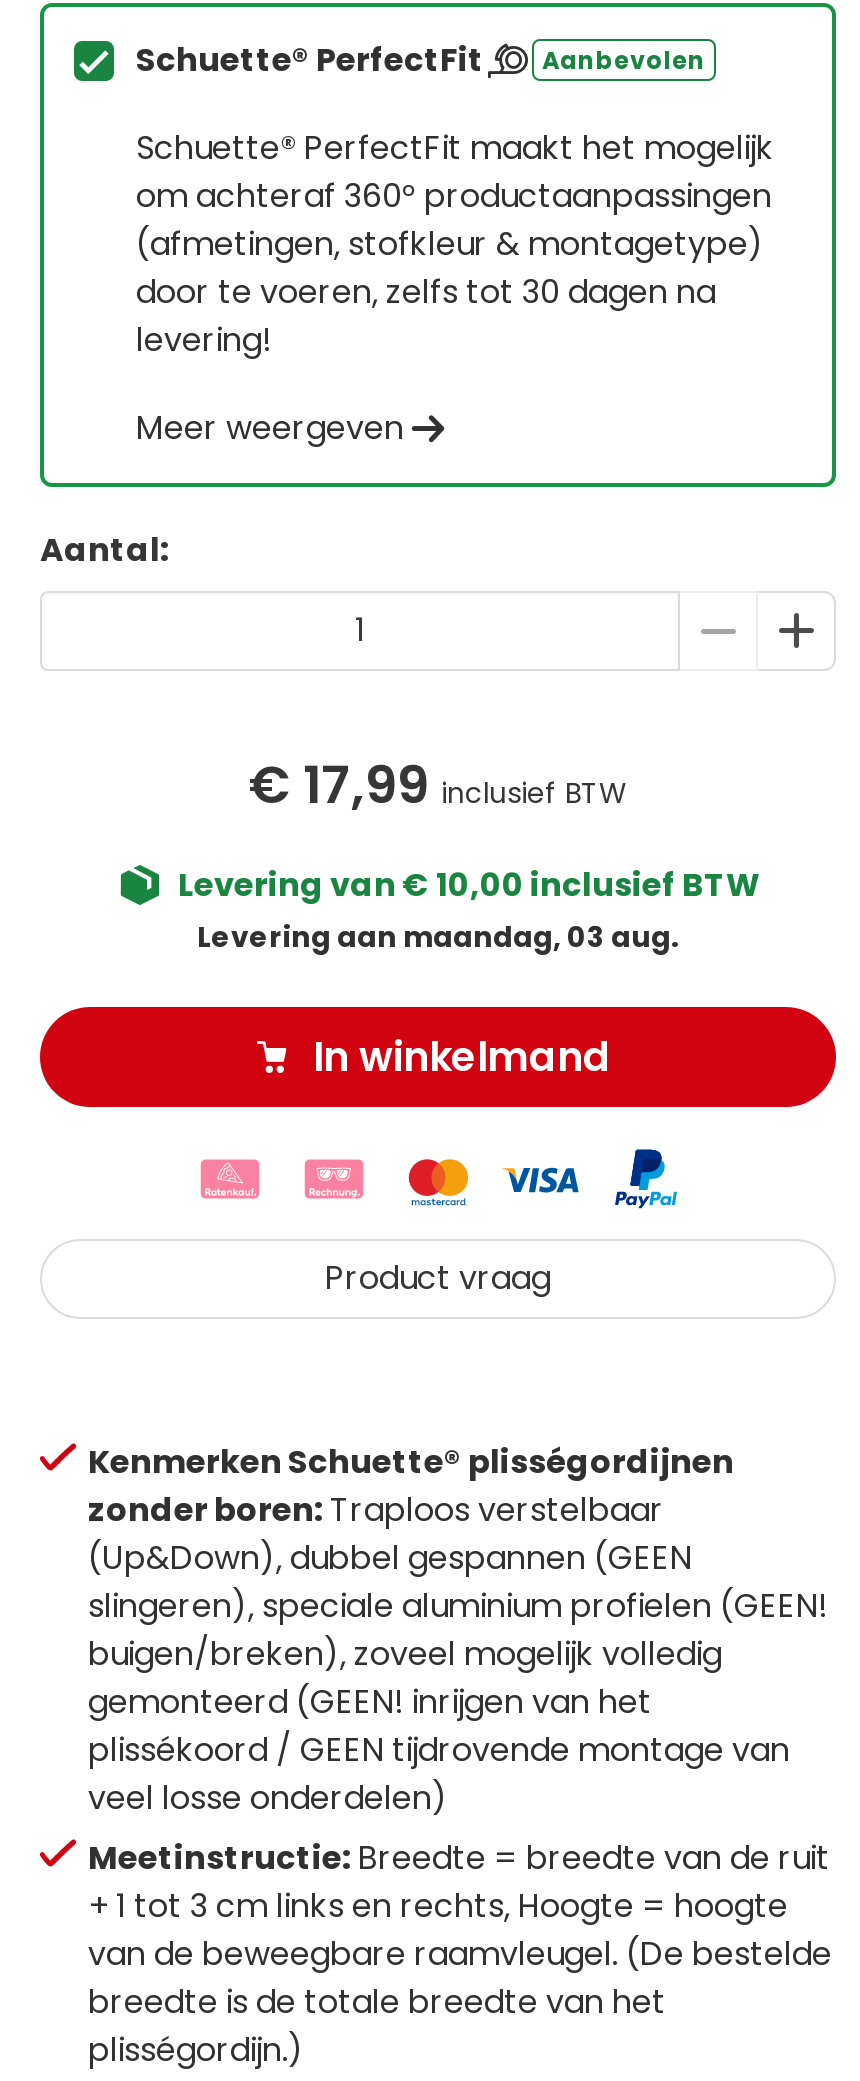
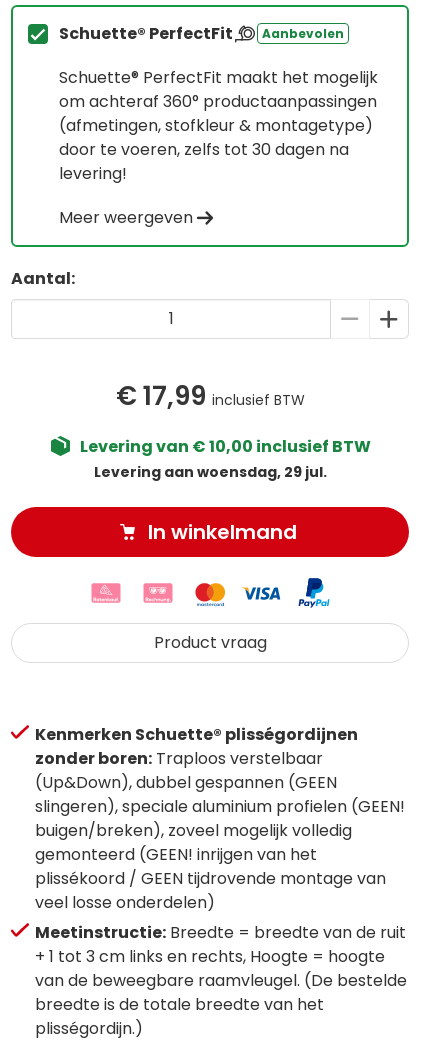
- Levering aan maandag, 03 aug.
+ Levering aan woensdag, 29 jul.
